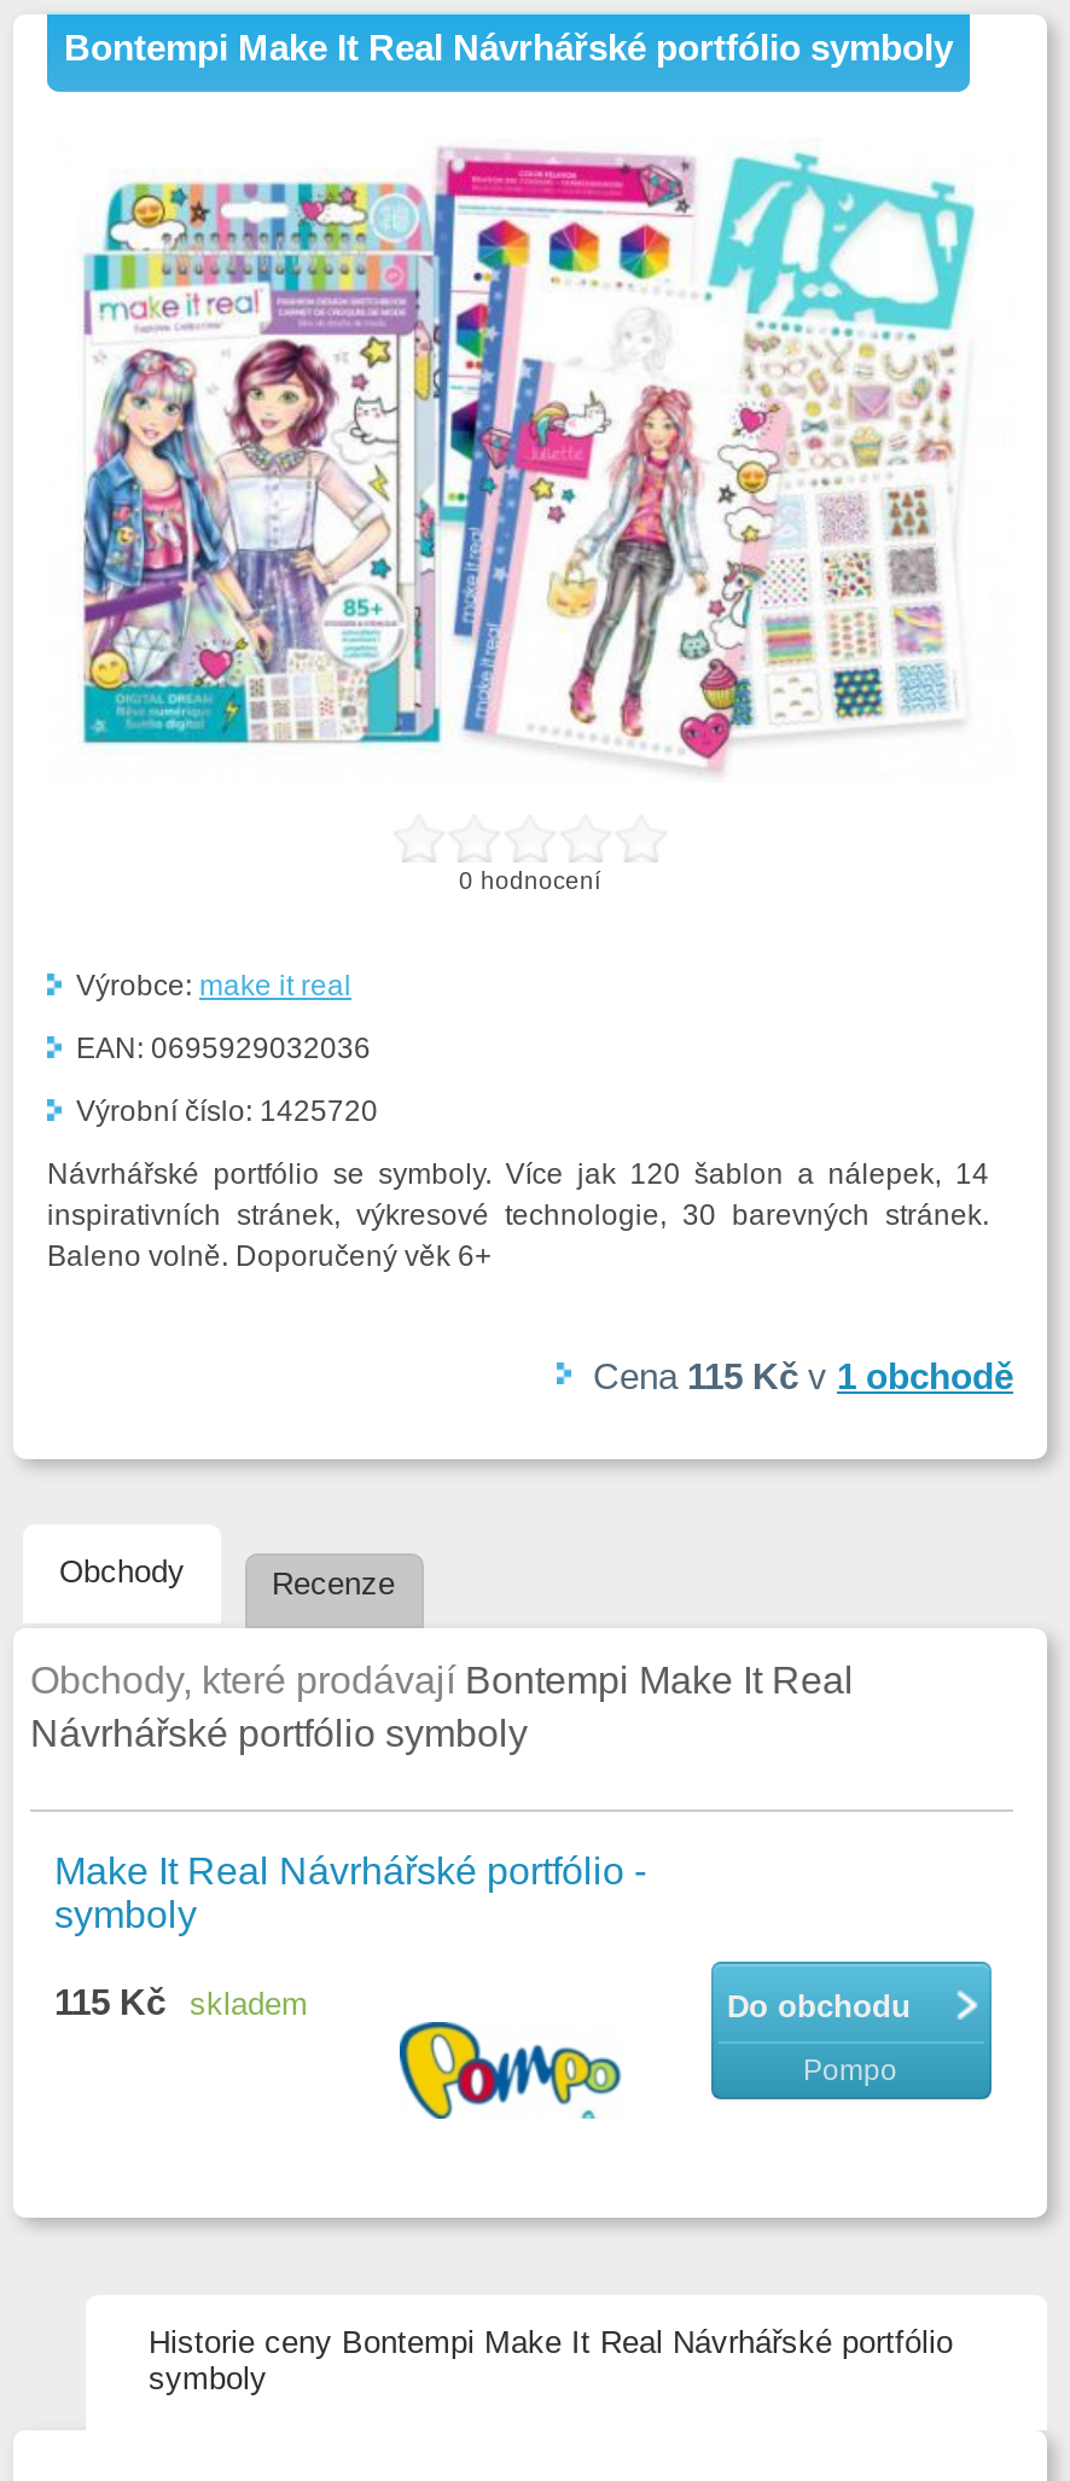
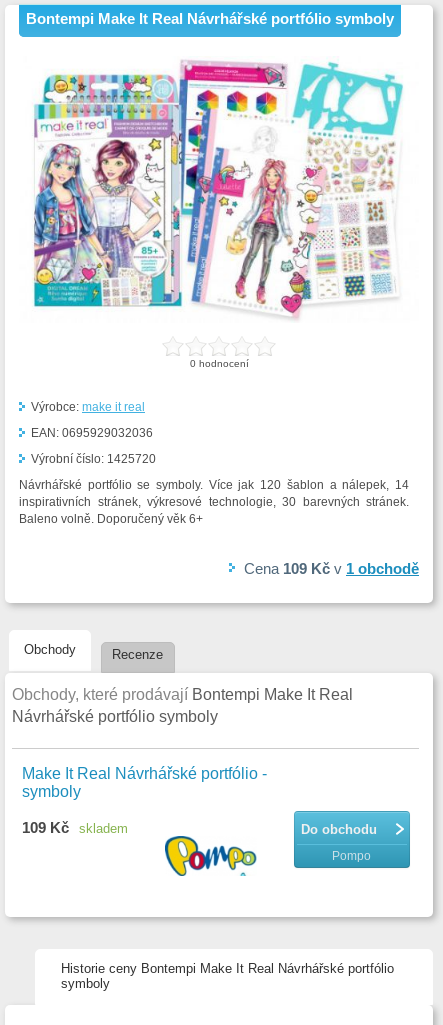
- Cena 115 Kč v 1 obchodě
+ Cena 109 Kč v 1 obchodě

- 115 Kč skladem
+ 109 Kč skladem
